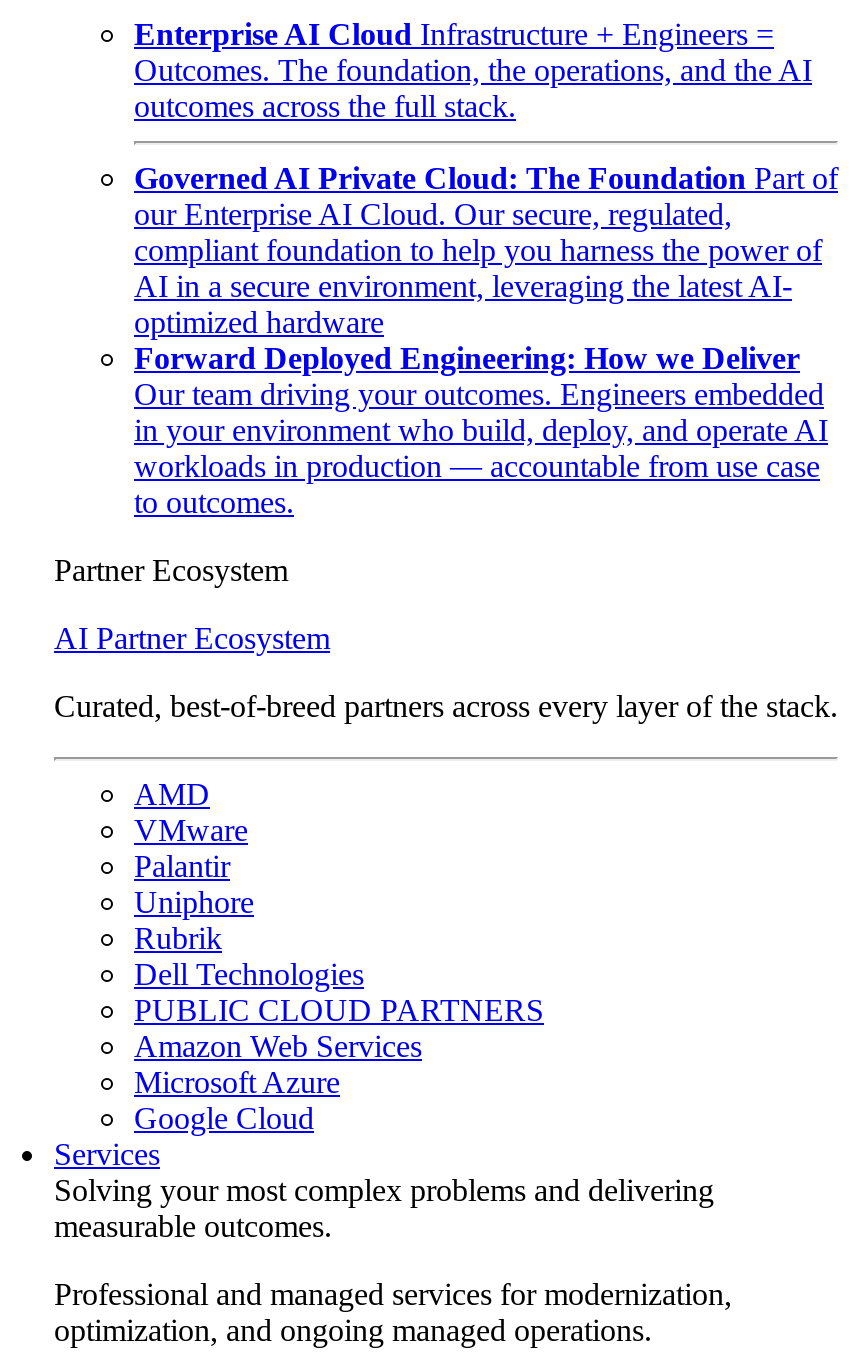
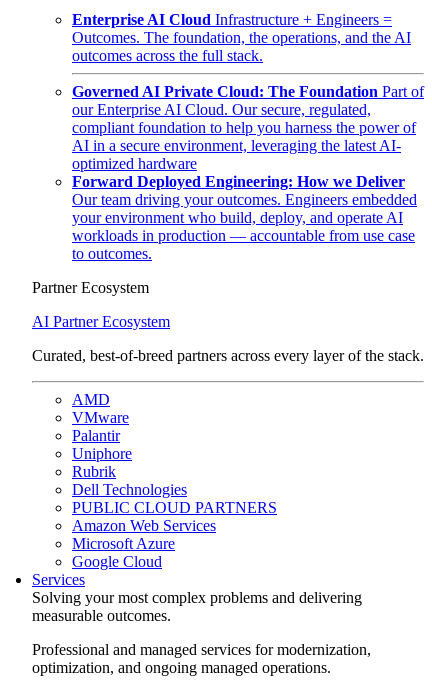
- in your environment who build, deploy, and operate AI
+ your environment who build, deploy, and operate AI
